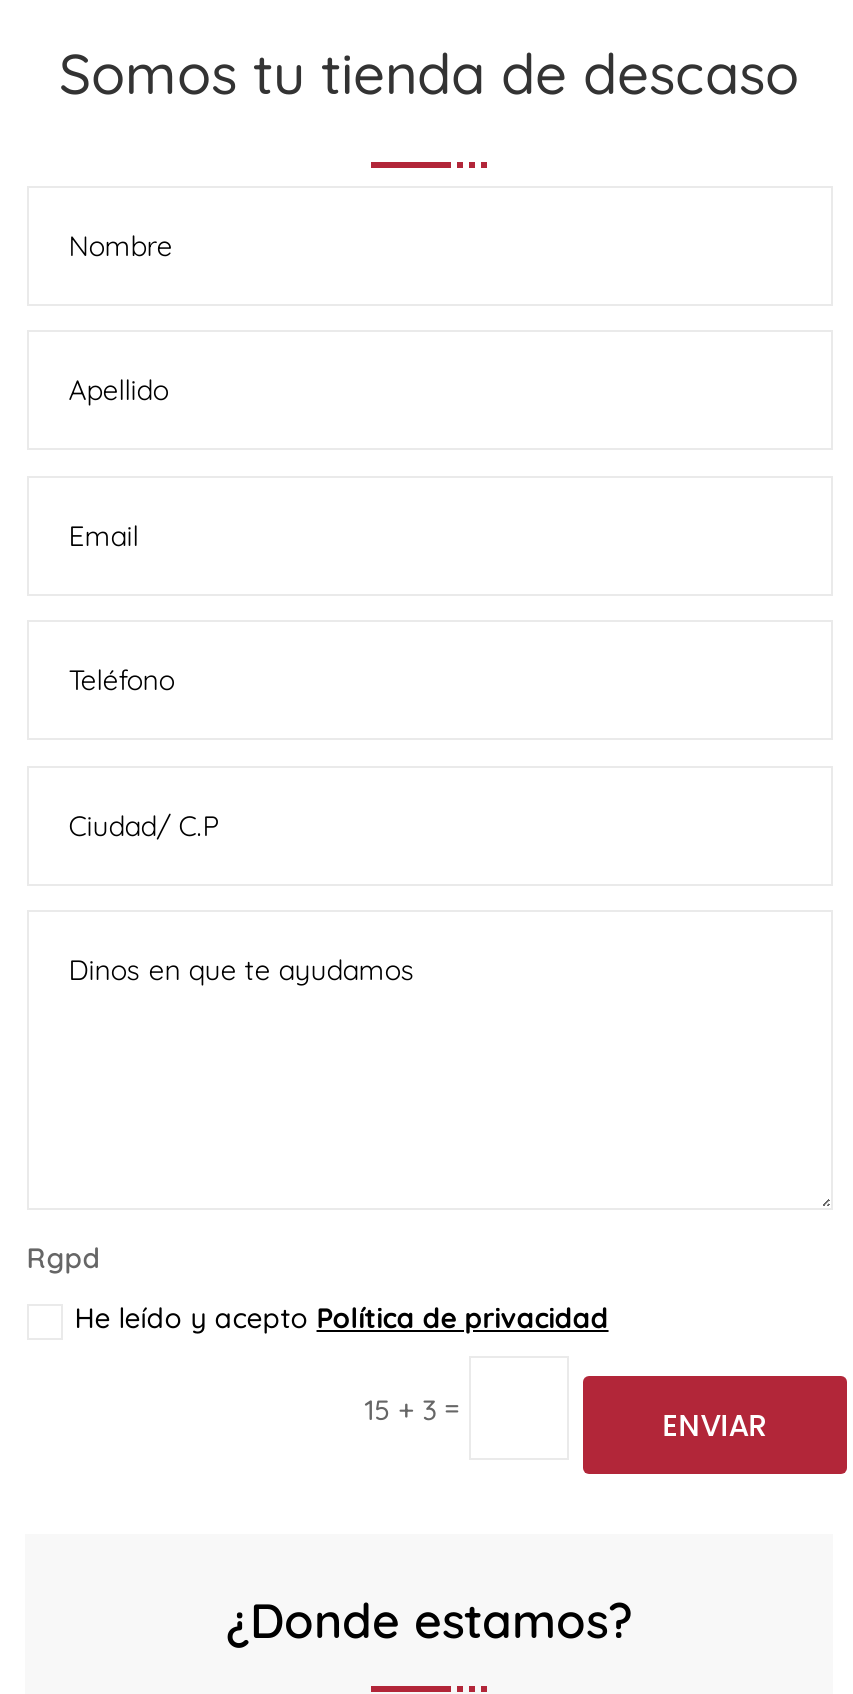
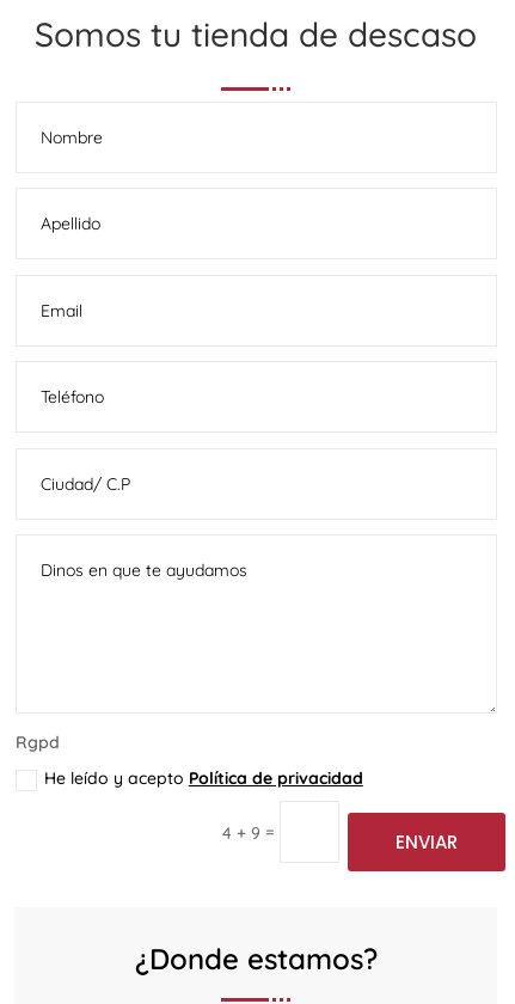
- 15 + 3 =
+ 4 + 9 =
